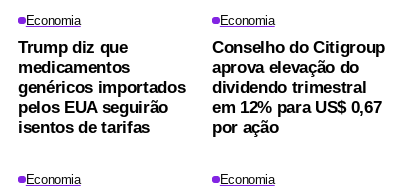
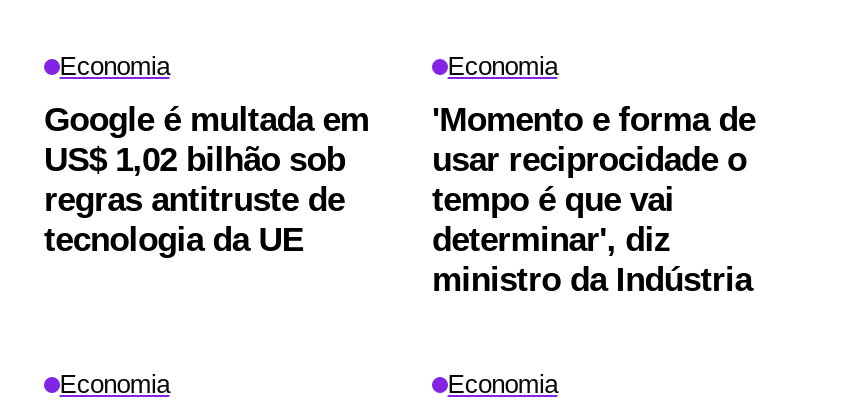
- Trump diz que
- medicamentos
- genéricos importados
- pelos EUA seguirão
- isentos de tarifas
+ Google é multada em
+ US$ 1,02 bilhão sob
+ regras antitruste de
+ tecnologia da UE

- Conselho do Citigroup
- aprova elevação do
- dividendo trimestral
- em 12% para US$ 0,67
- por ação
+ 'Momento e forma de
+ usar reciprocidade o
+ tempo é que vai
+ determinar', diz
+ ministro da Indústria
